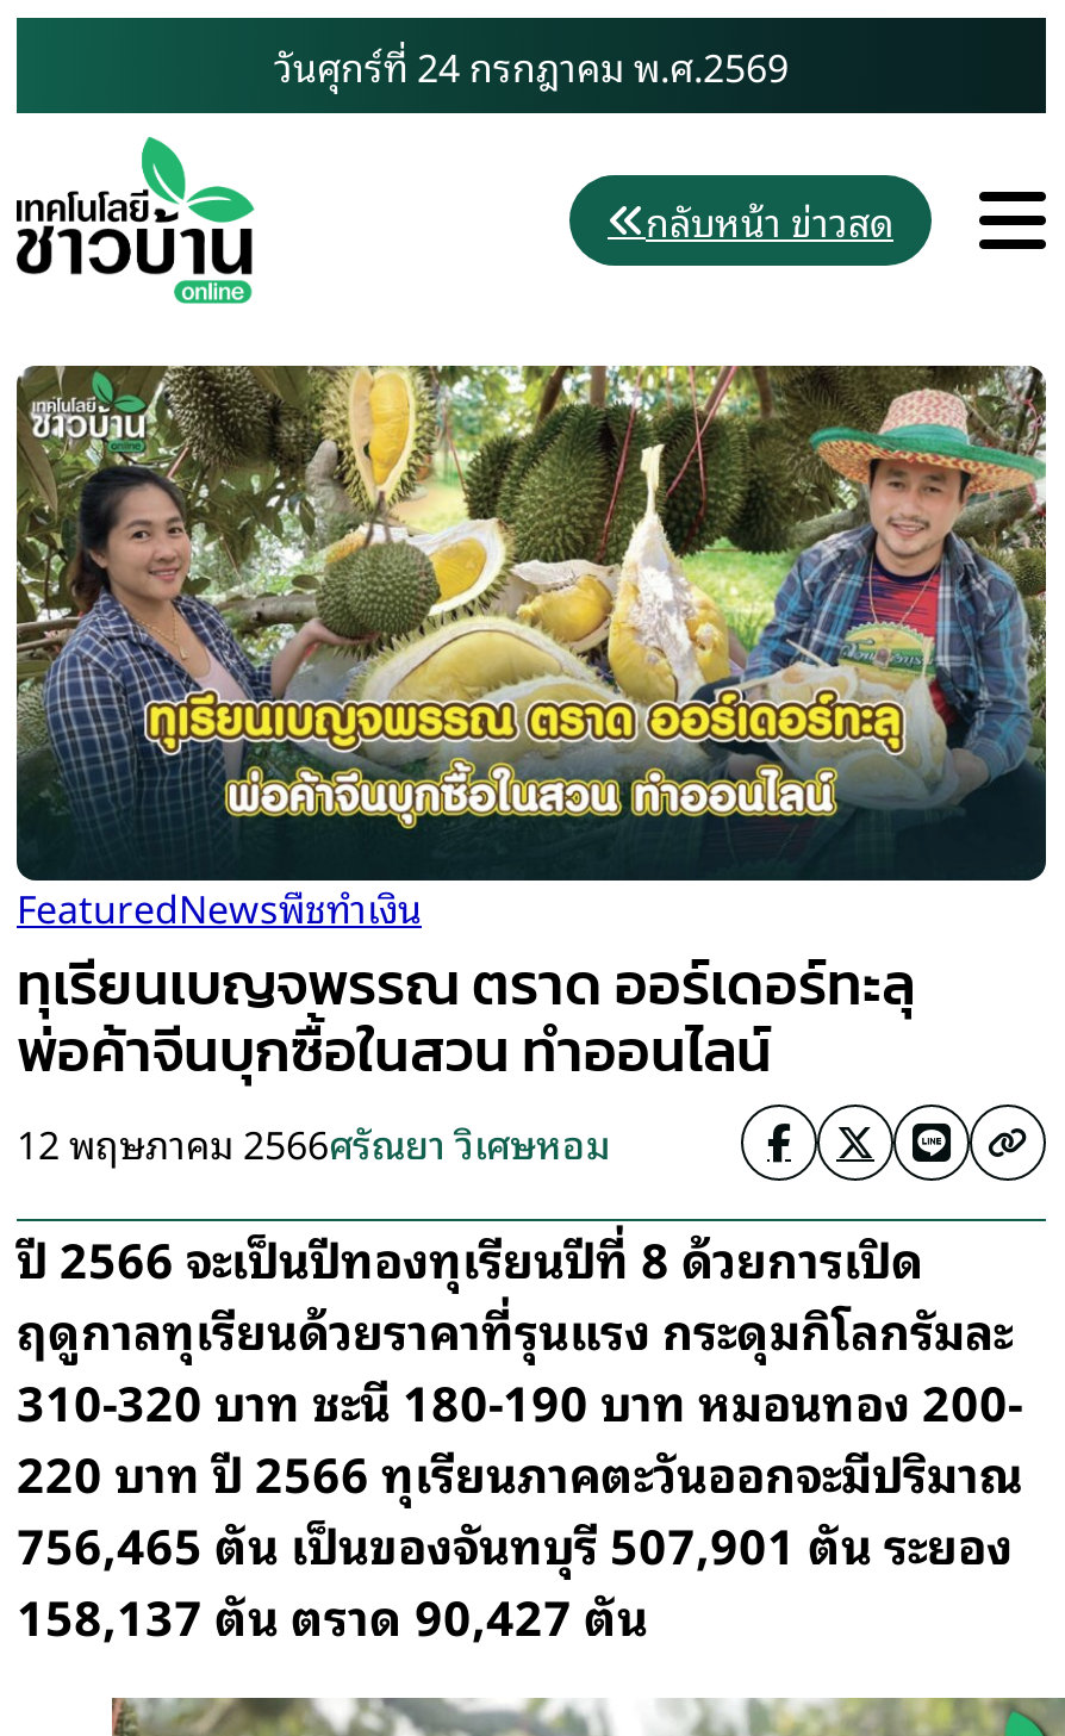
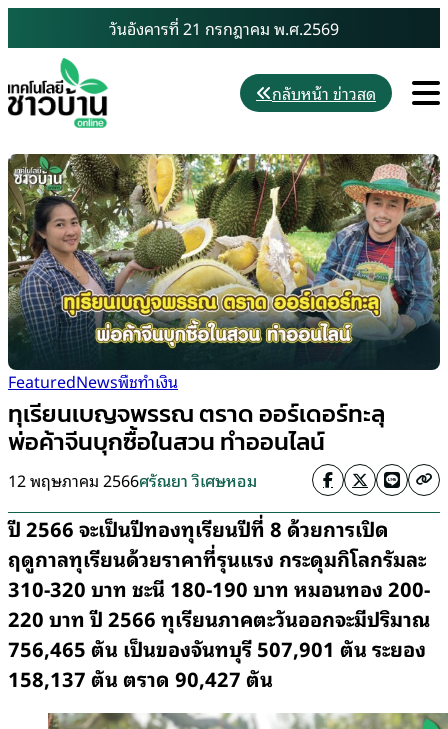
- วันศุกร์ที่ 24 กรกฎาคม พ.ศ.2569
+ วันอังคารที่ 21 กรกฎาคม พ.ศ.2569
